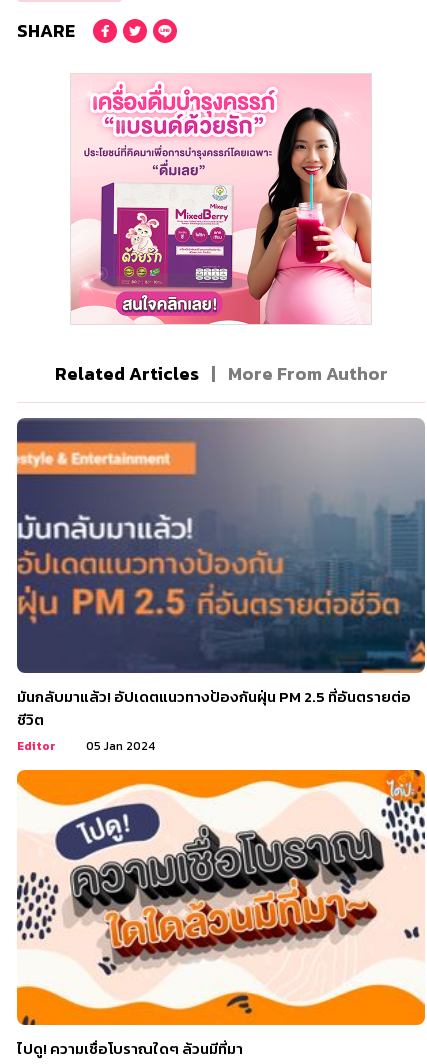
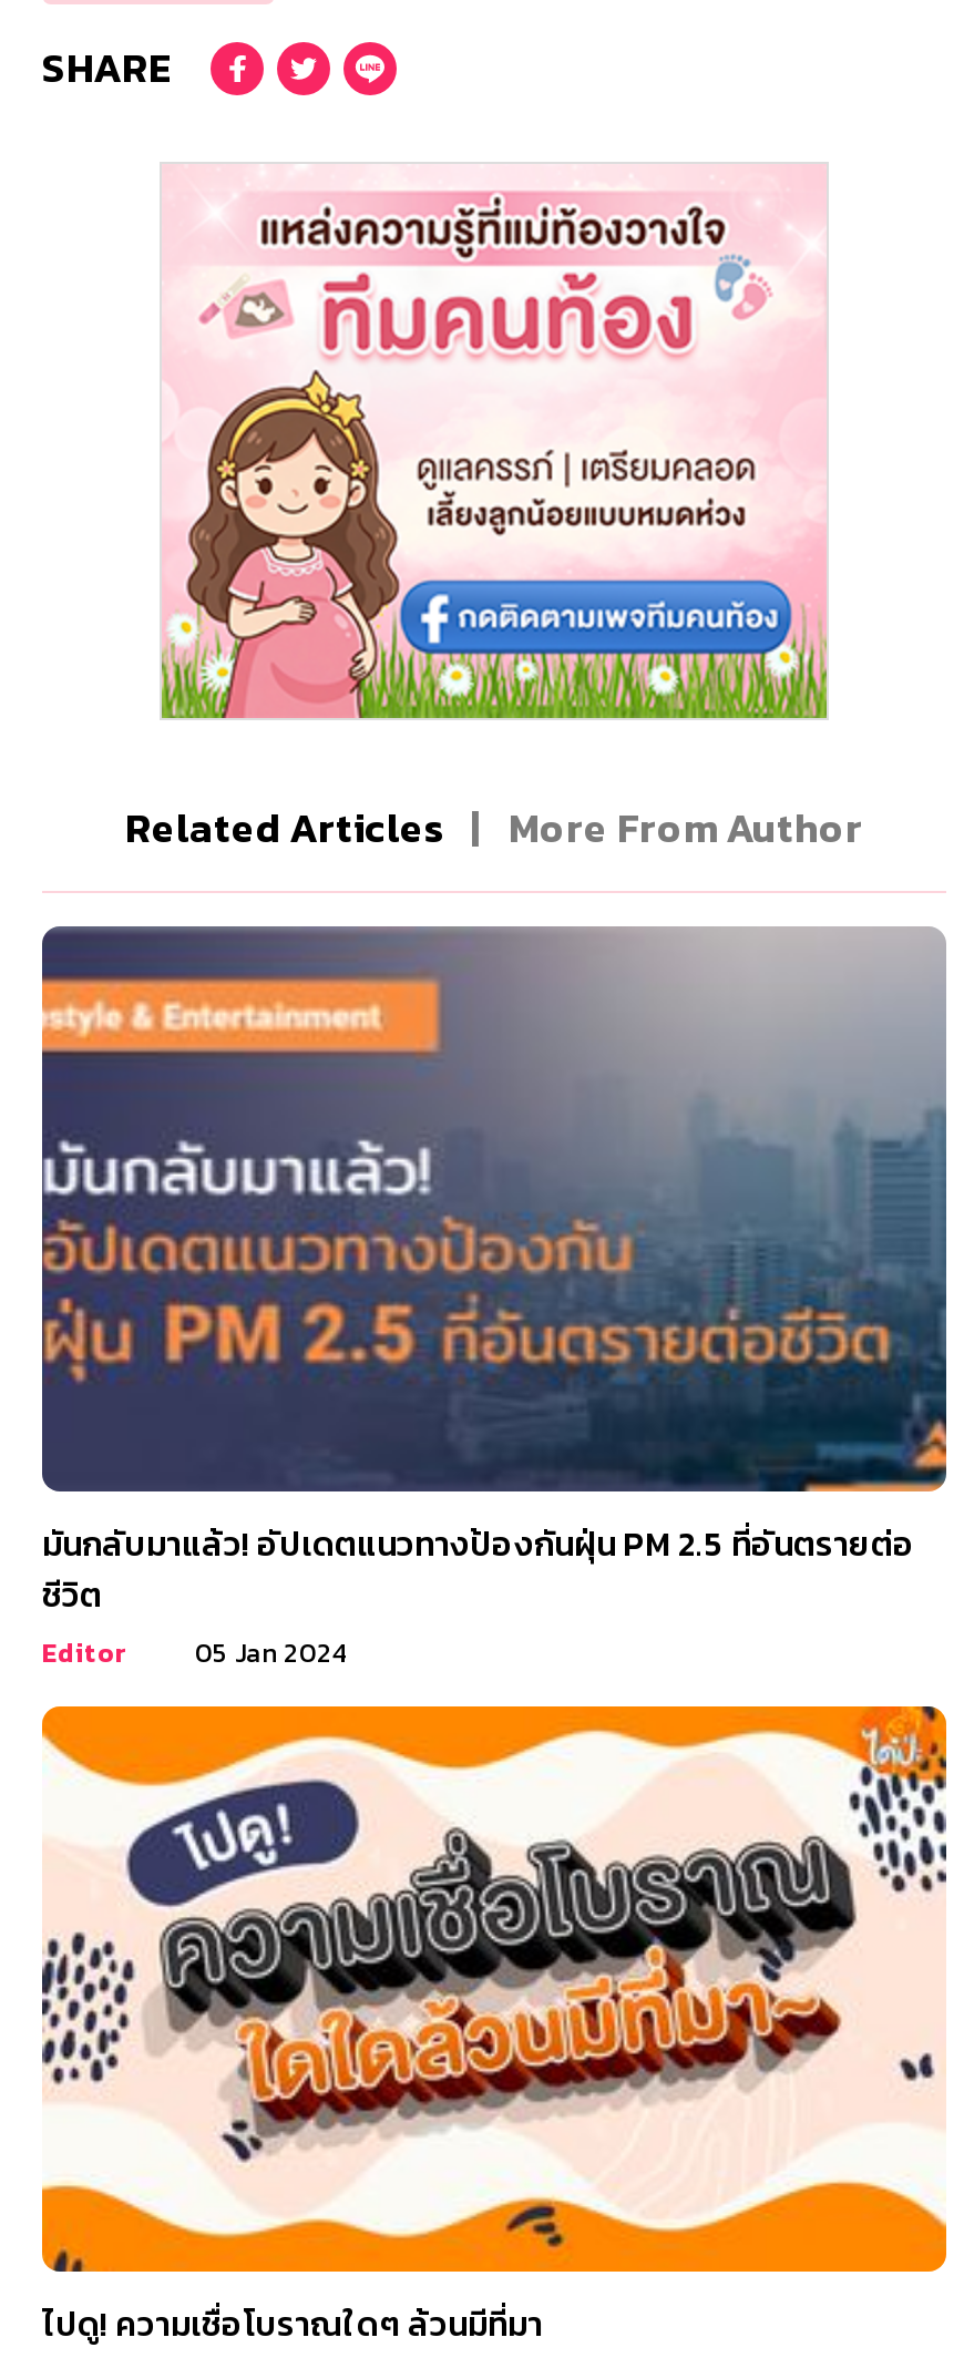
- [image]
+ [image]
